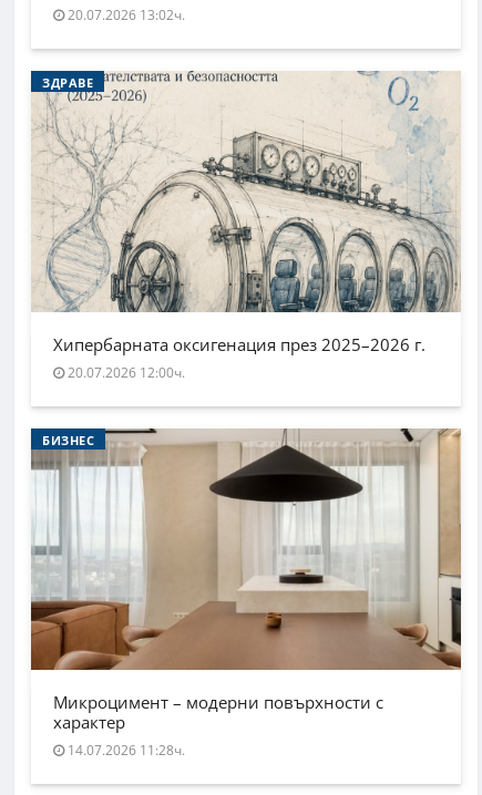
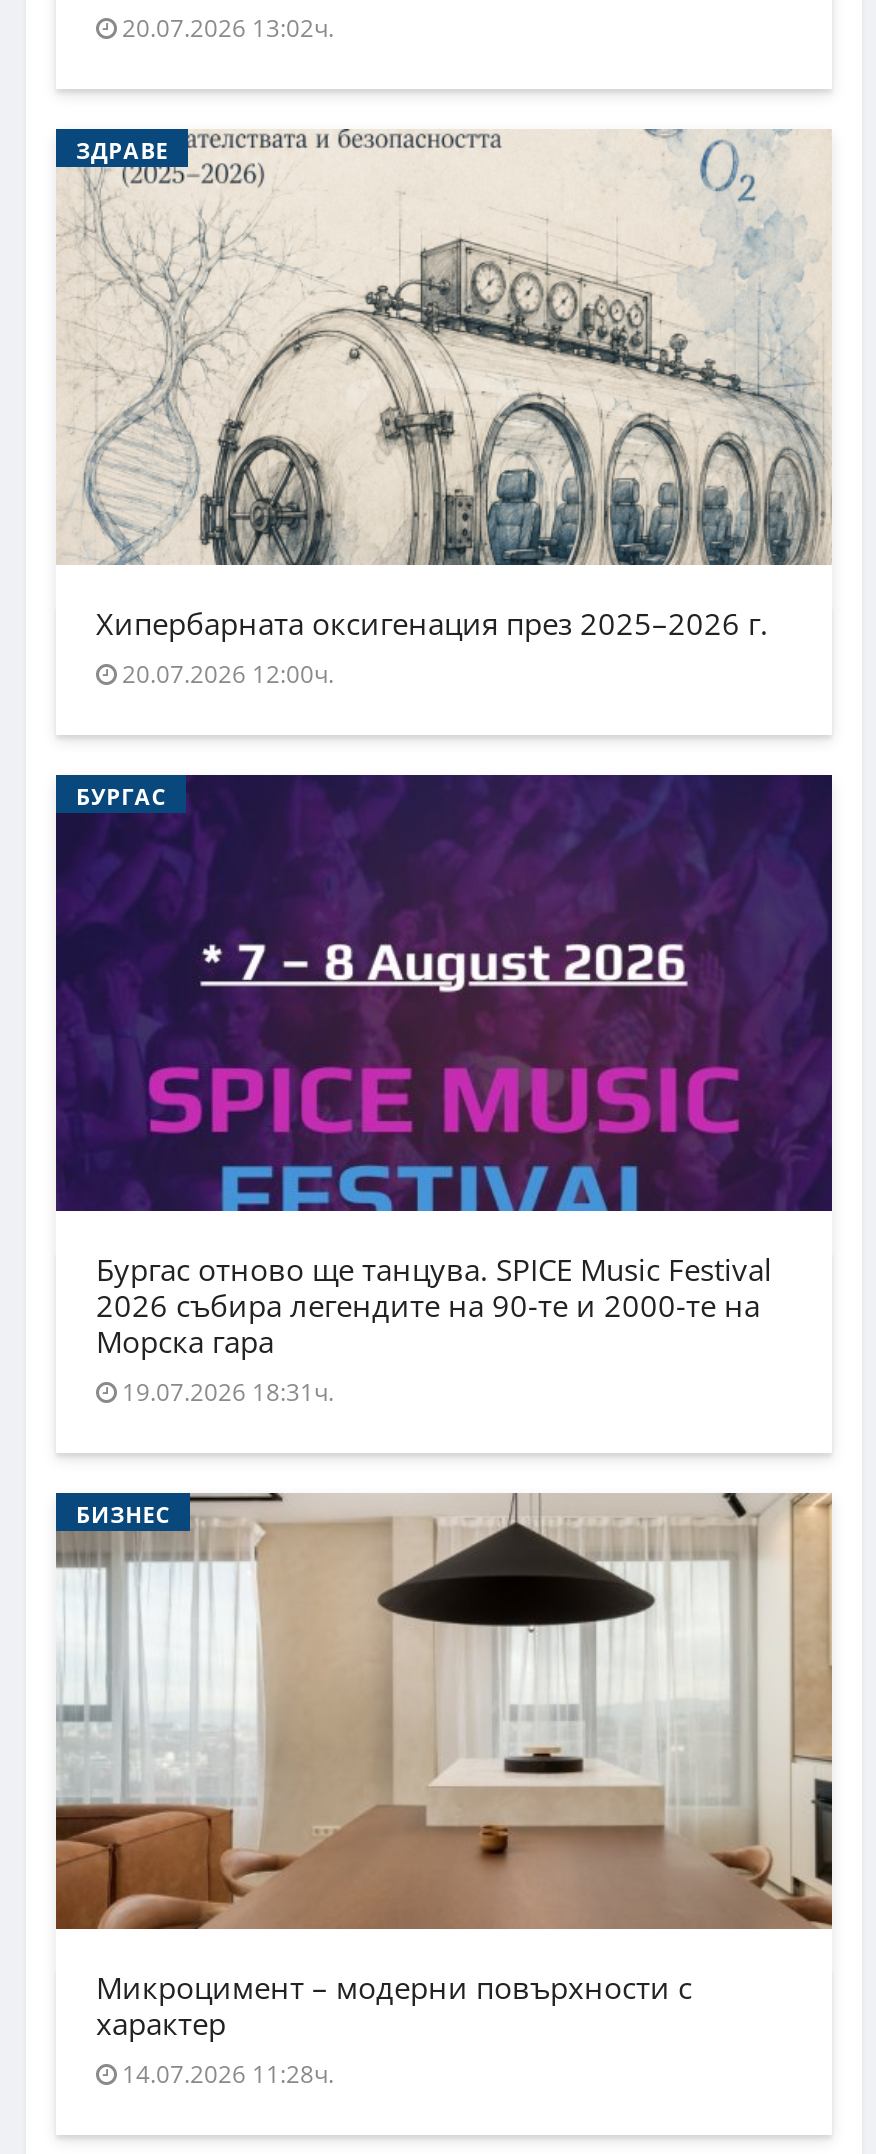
+ [image]
+ БУРГАС

+ Бургас отново ще танцува. SPICE Music Festival
+ 2026 събира легендите на 90-те и 2000-те на
+ Морска гара
+ 19.07.2026 18:31ч.
